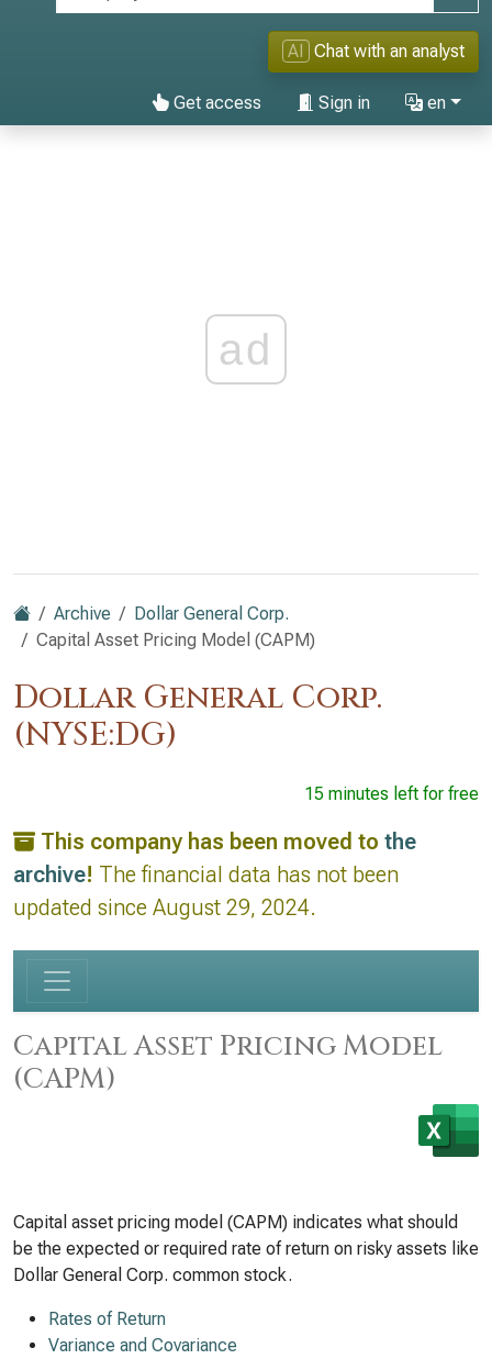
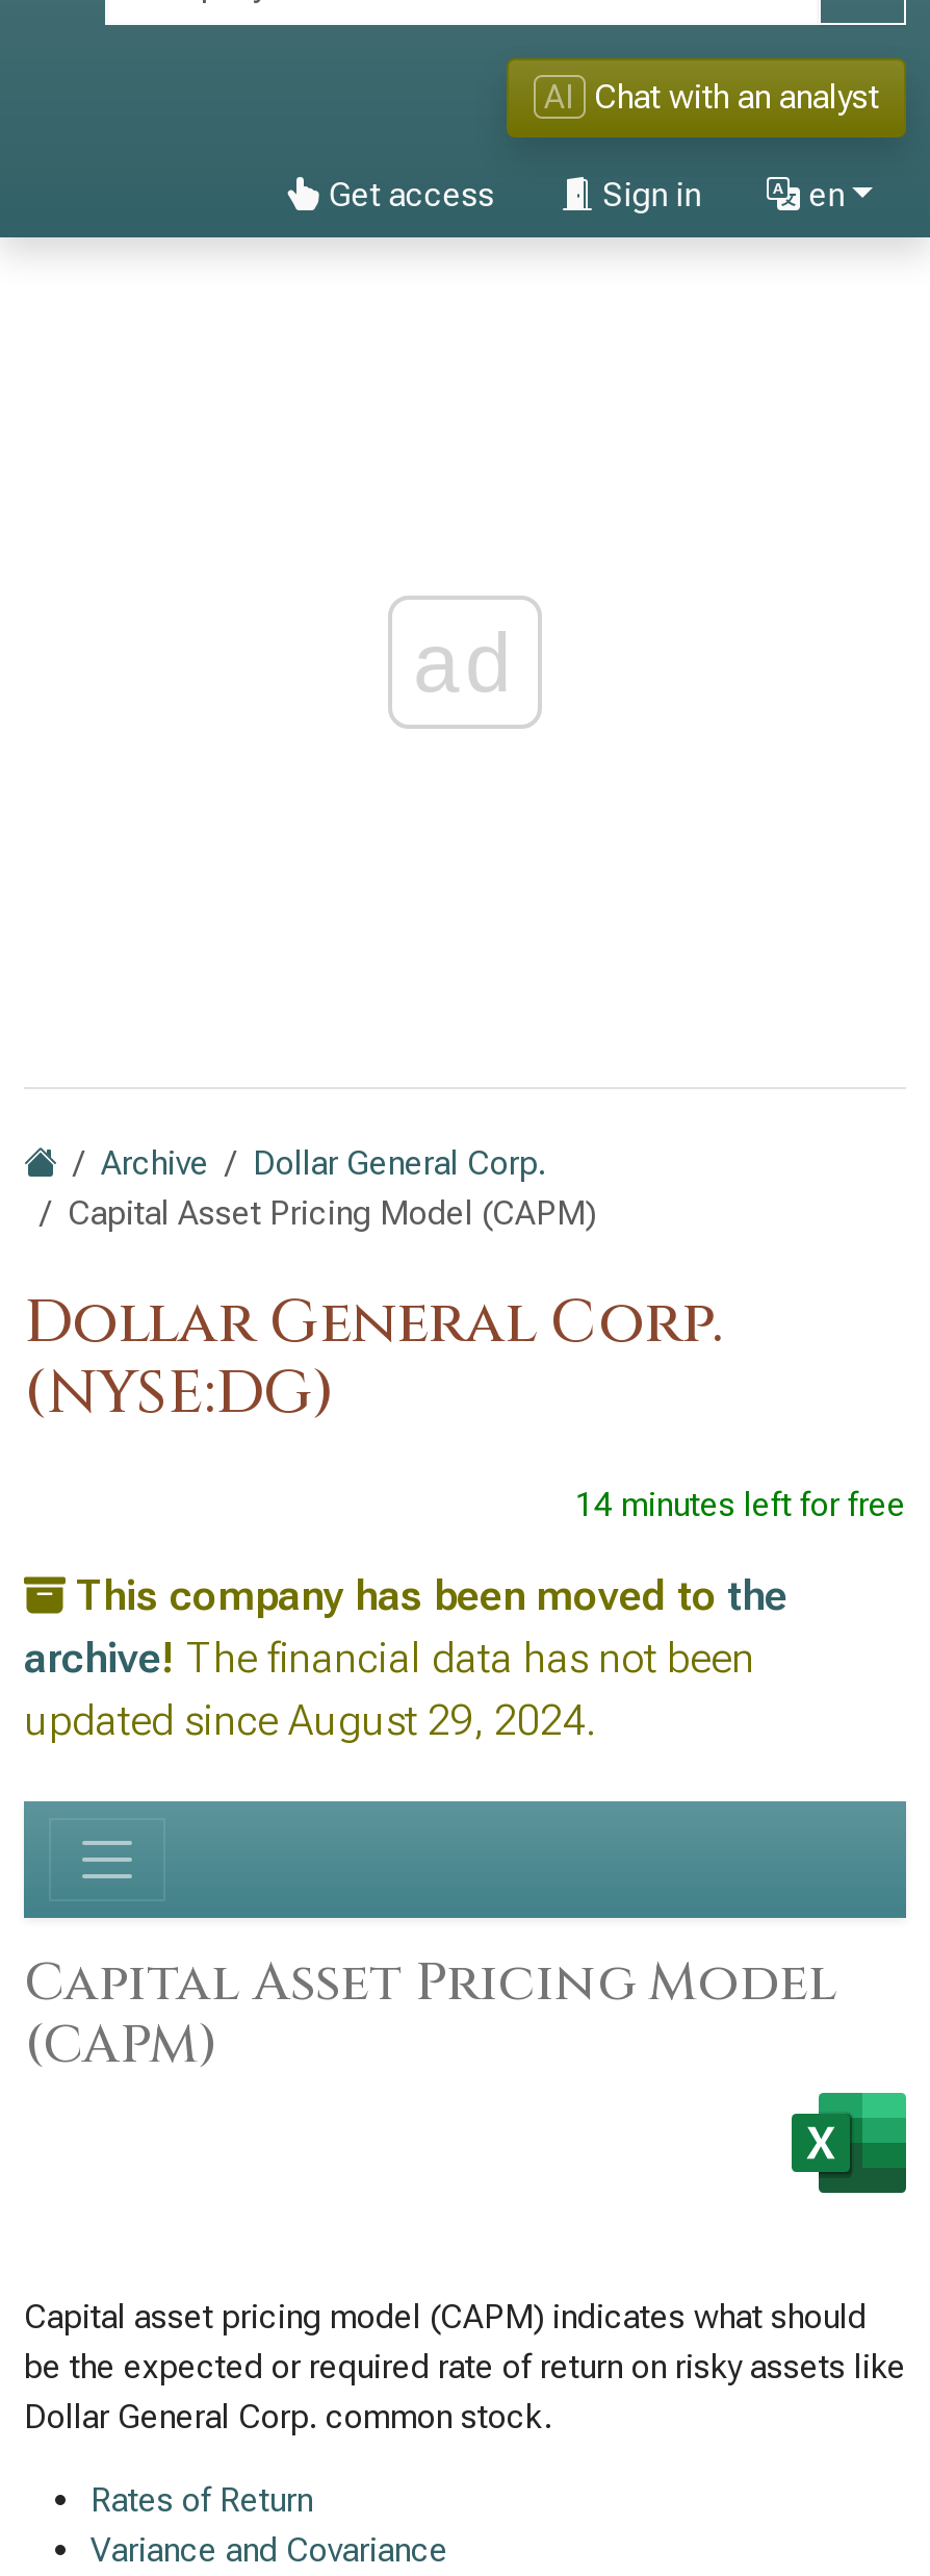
- 15 minutes left for free
+ 14 minutes left for free
